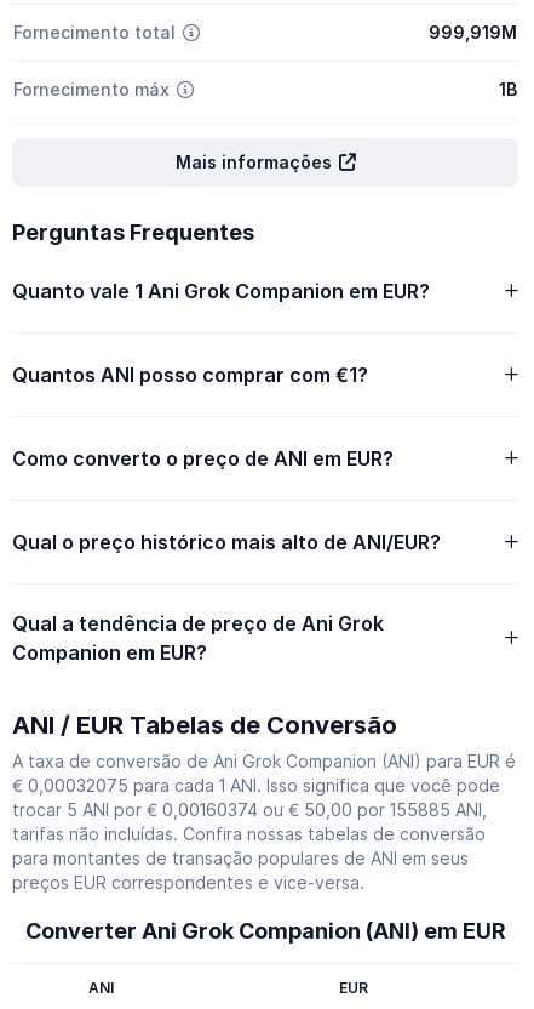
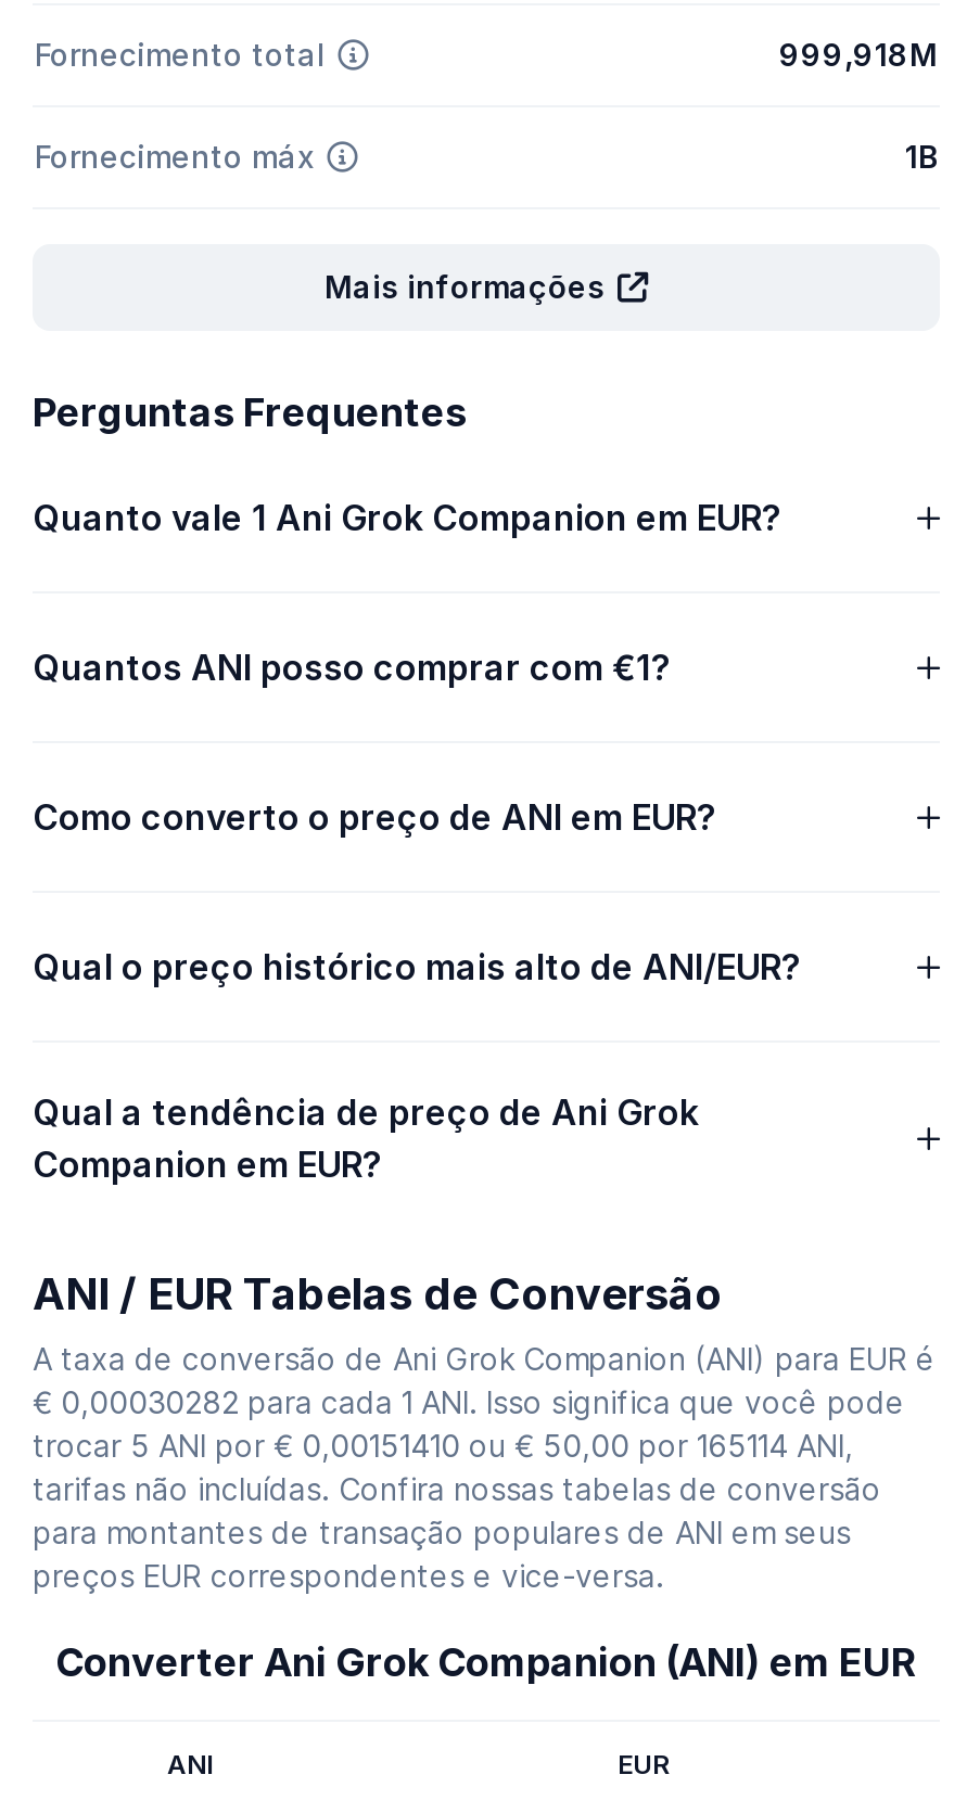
- 999,919M
+ 999,918M

- € 0,00032075 para cada 1 ANI. Isso significa que você pode
+ € 0,00030282 para cada 1 ANI. Isso significa que você pode

- trocar 5 ANI por € 0,00160374 ou € 50,00 por 155885 ANI,
+ trocar 5 ANI por € 0,00151410 ou € 50,00 por 165114 ANI,
